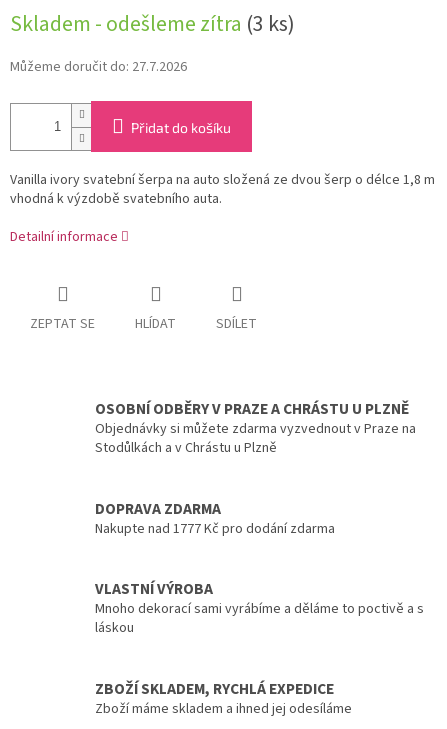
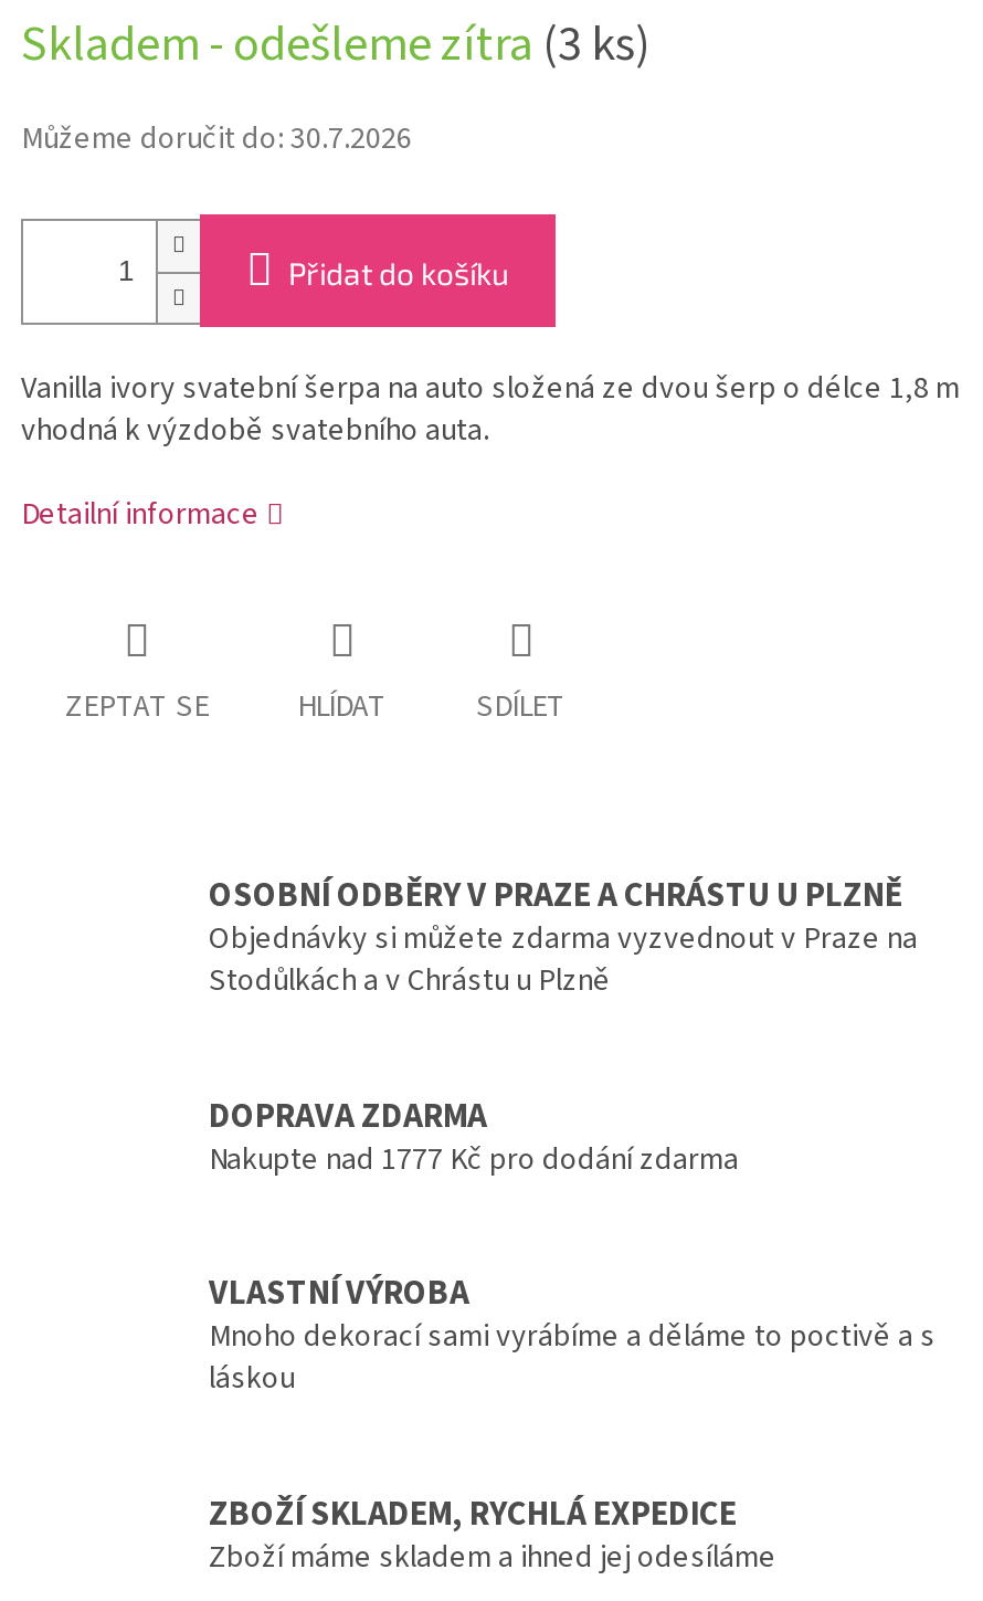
- Můžeme doručit do: 27.7.2026
+ Můžeme doručit do: 30.7.2026
